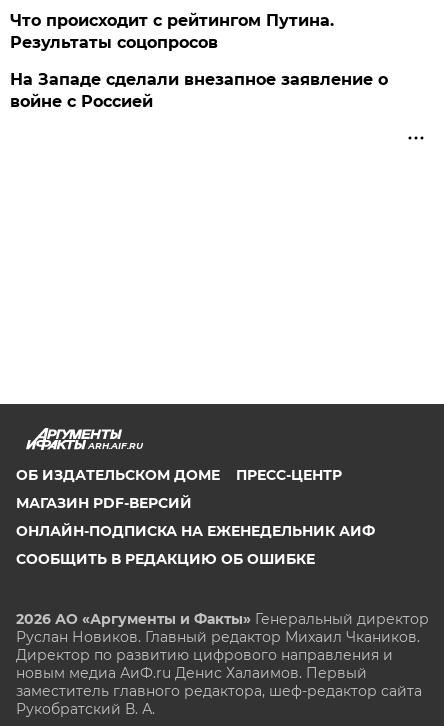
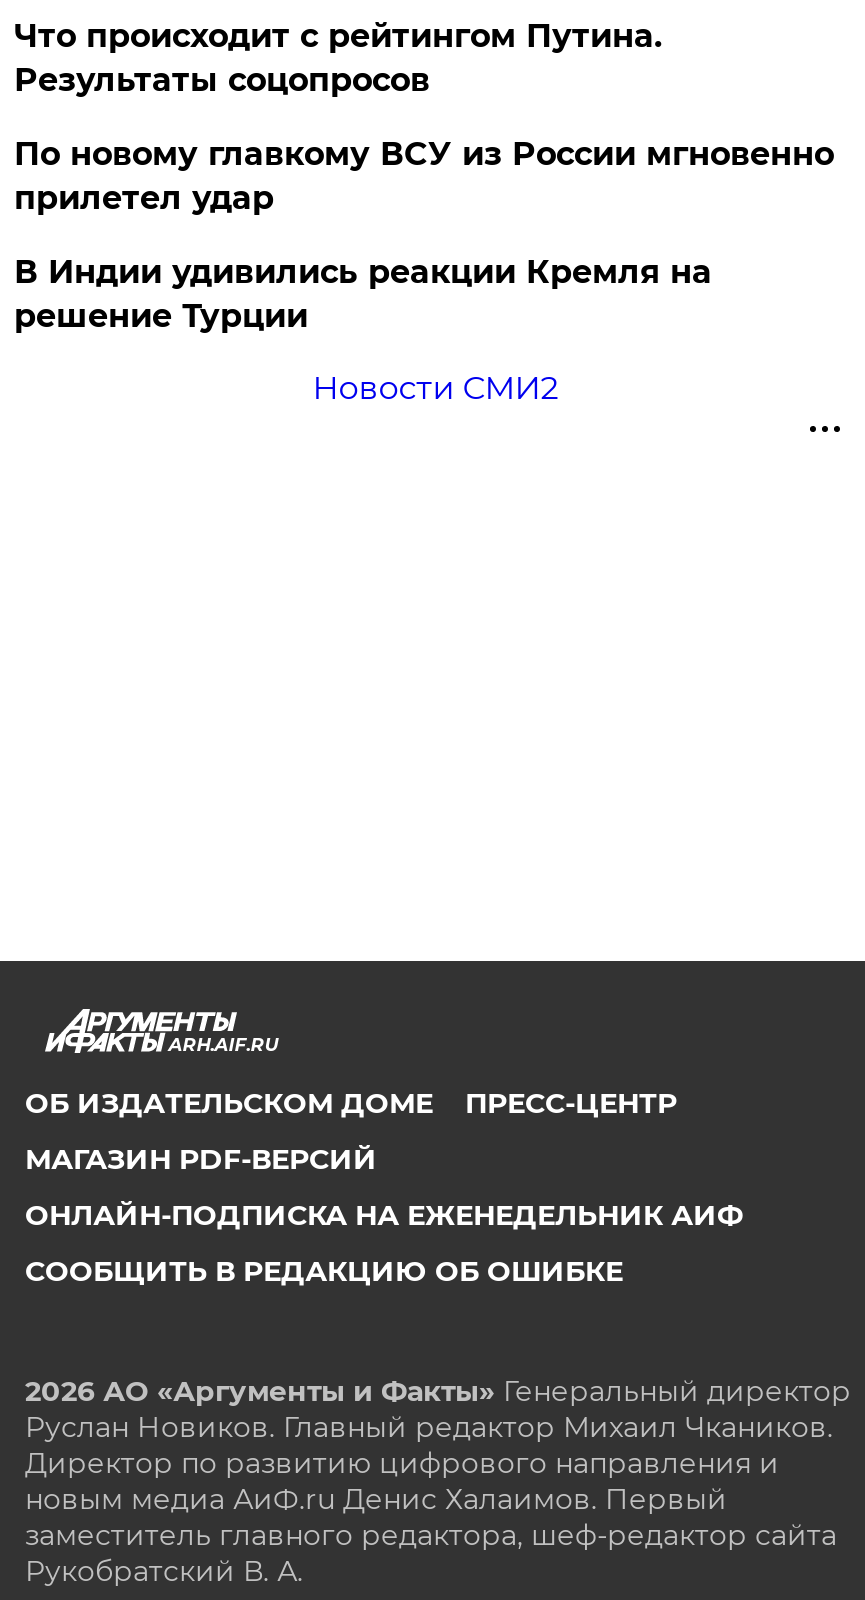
- На Западе сделали внезапное заявление о
- войне с Россией
+ По новому главкому ВСУ из России мгновенно
+ прилетел удар
+ В Индии удивились реакции Кремля на
+ решение Турции
+ Новости СМИ2
